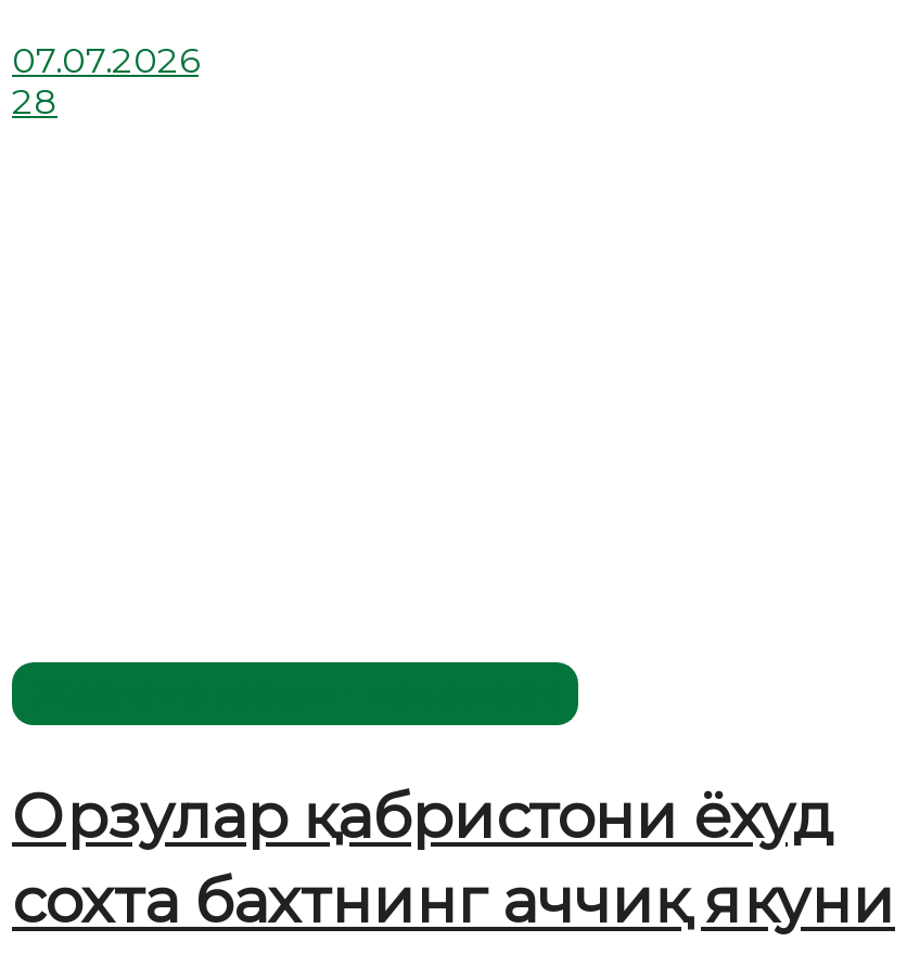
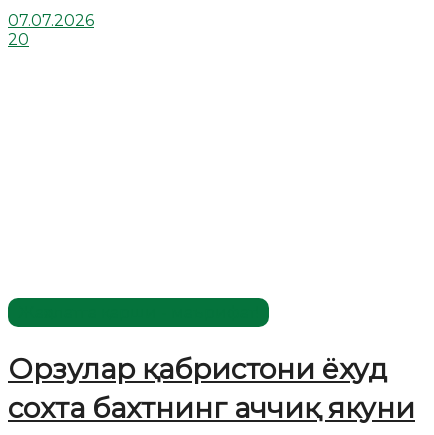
- 28
+ 20
